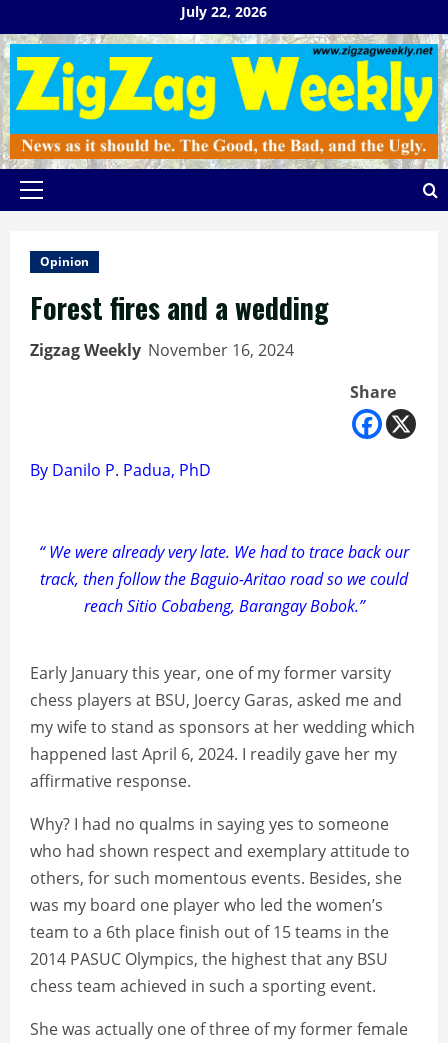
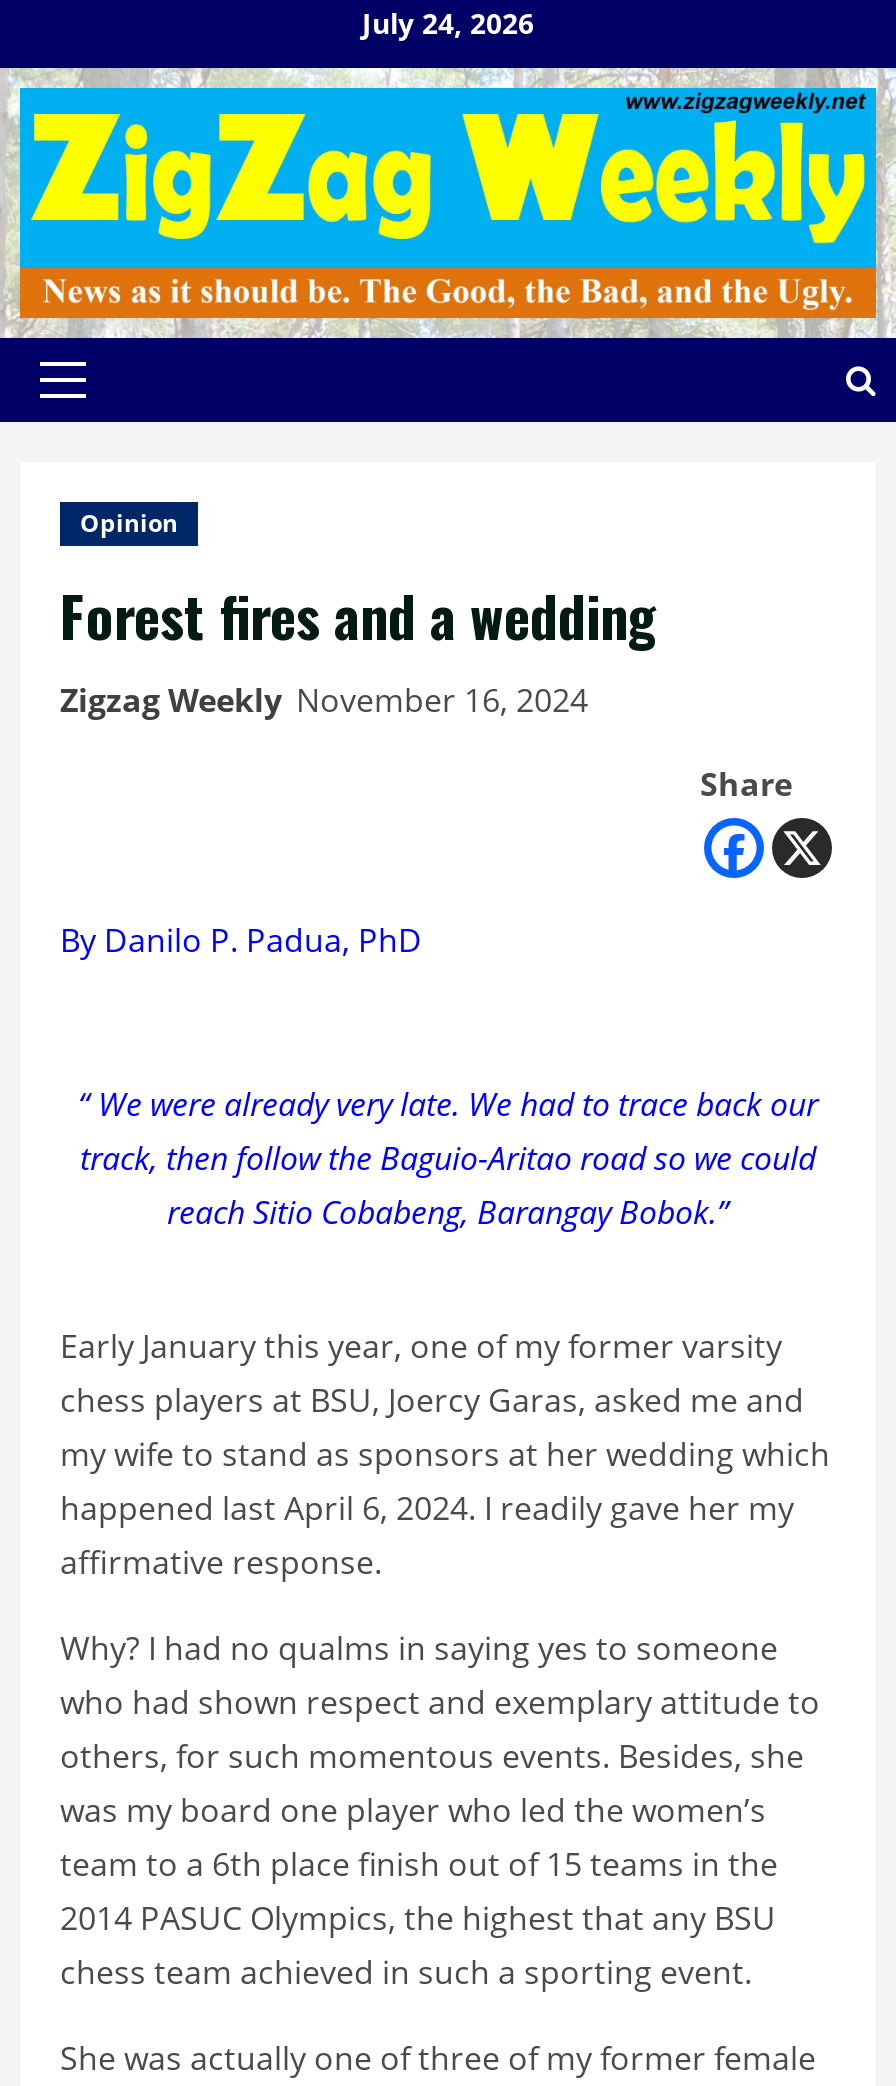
- July 22, 2026
+ July 24, 2026
